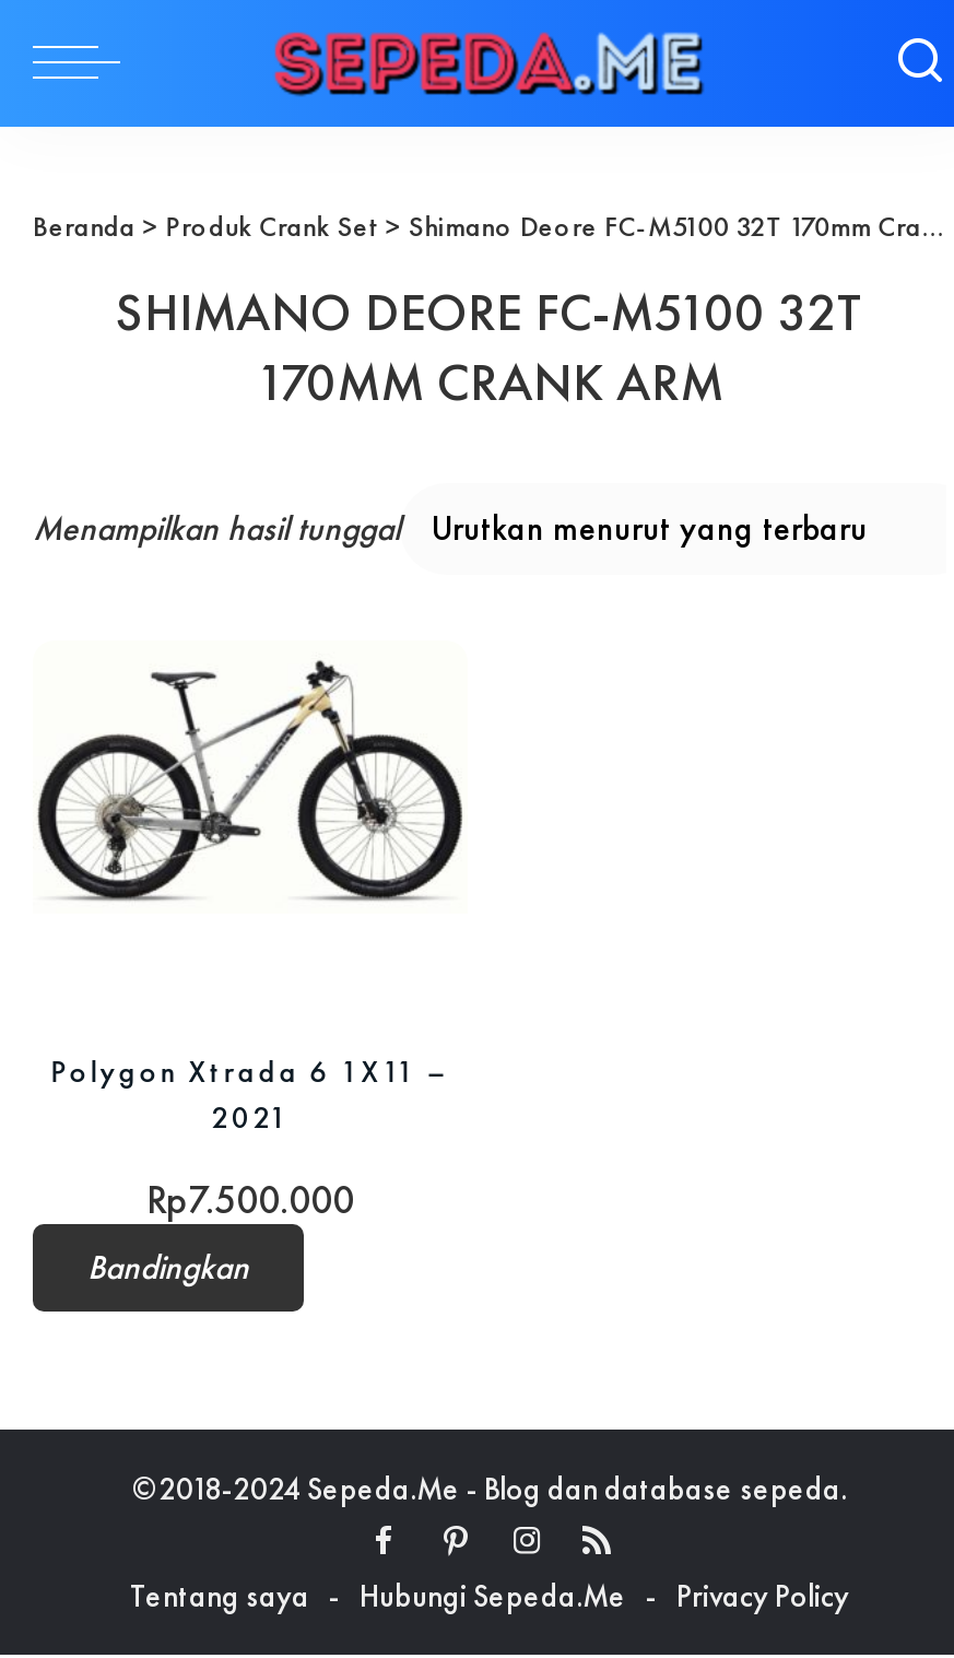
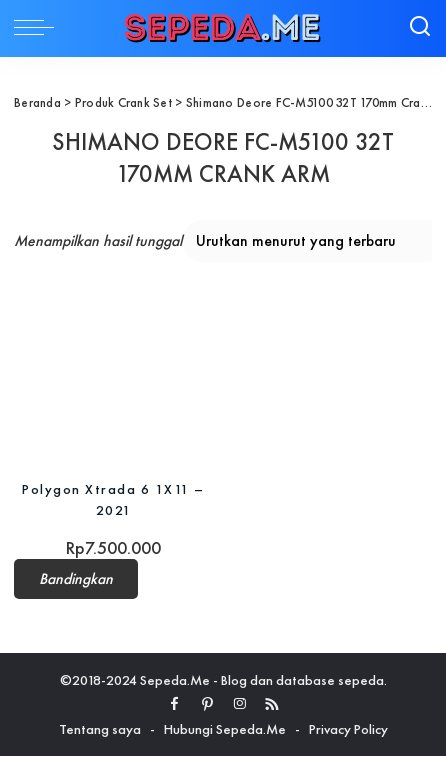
- [image]
